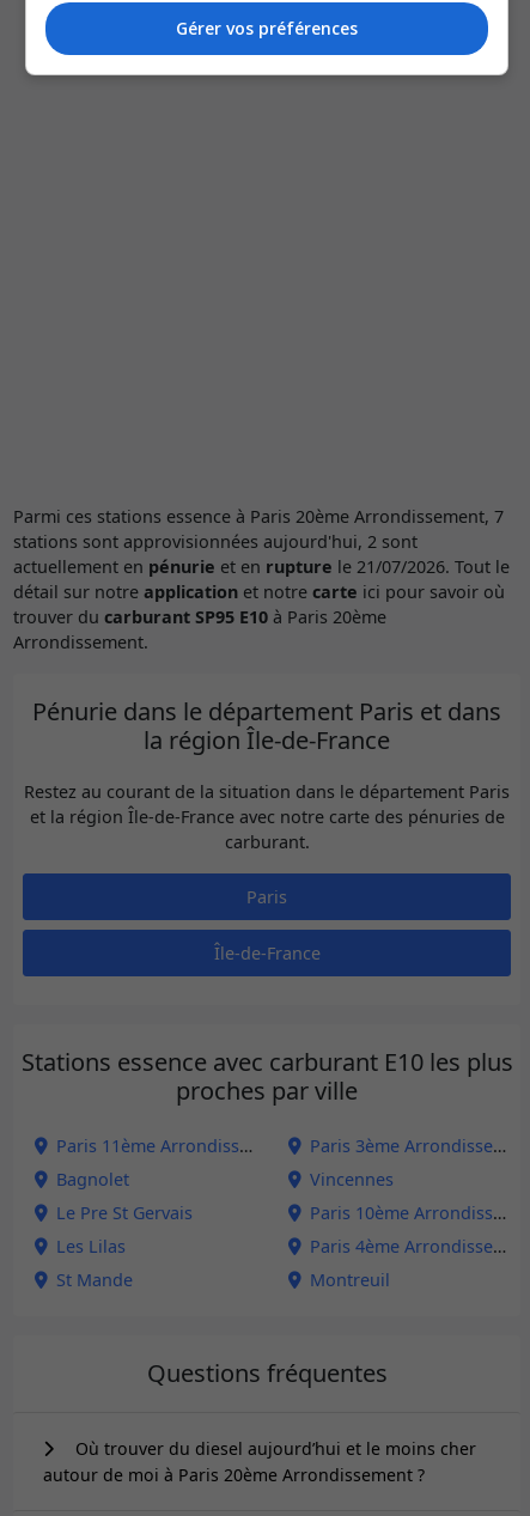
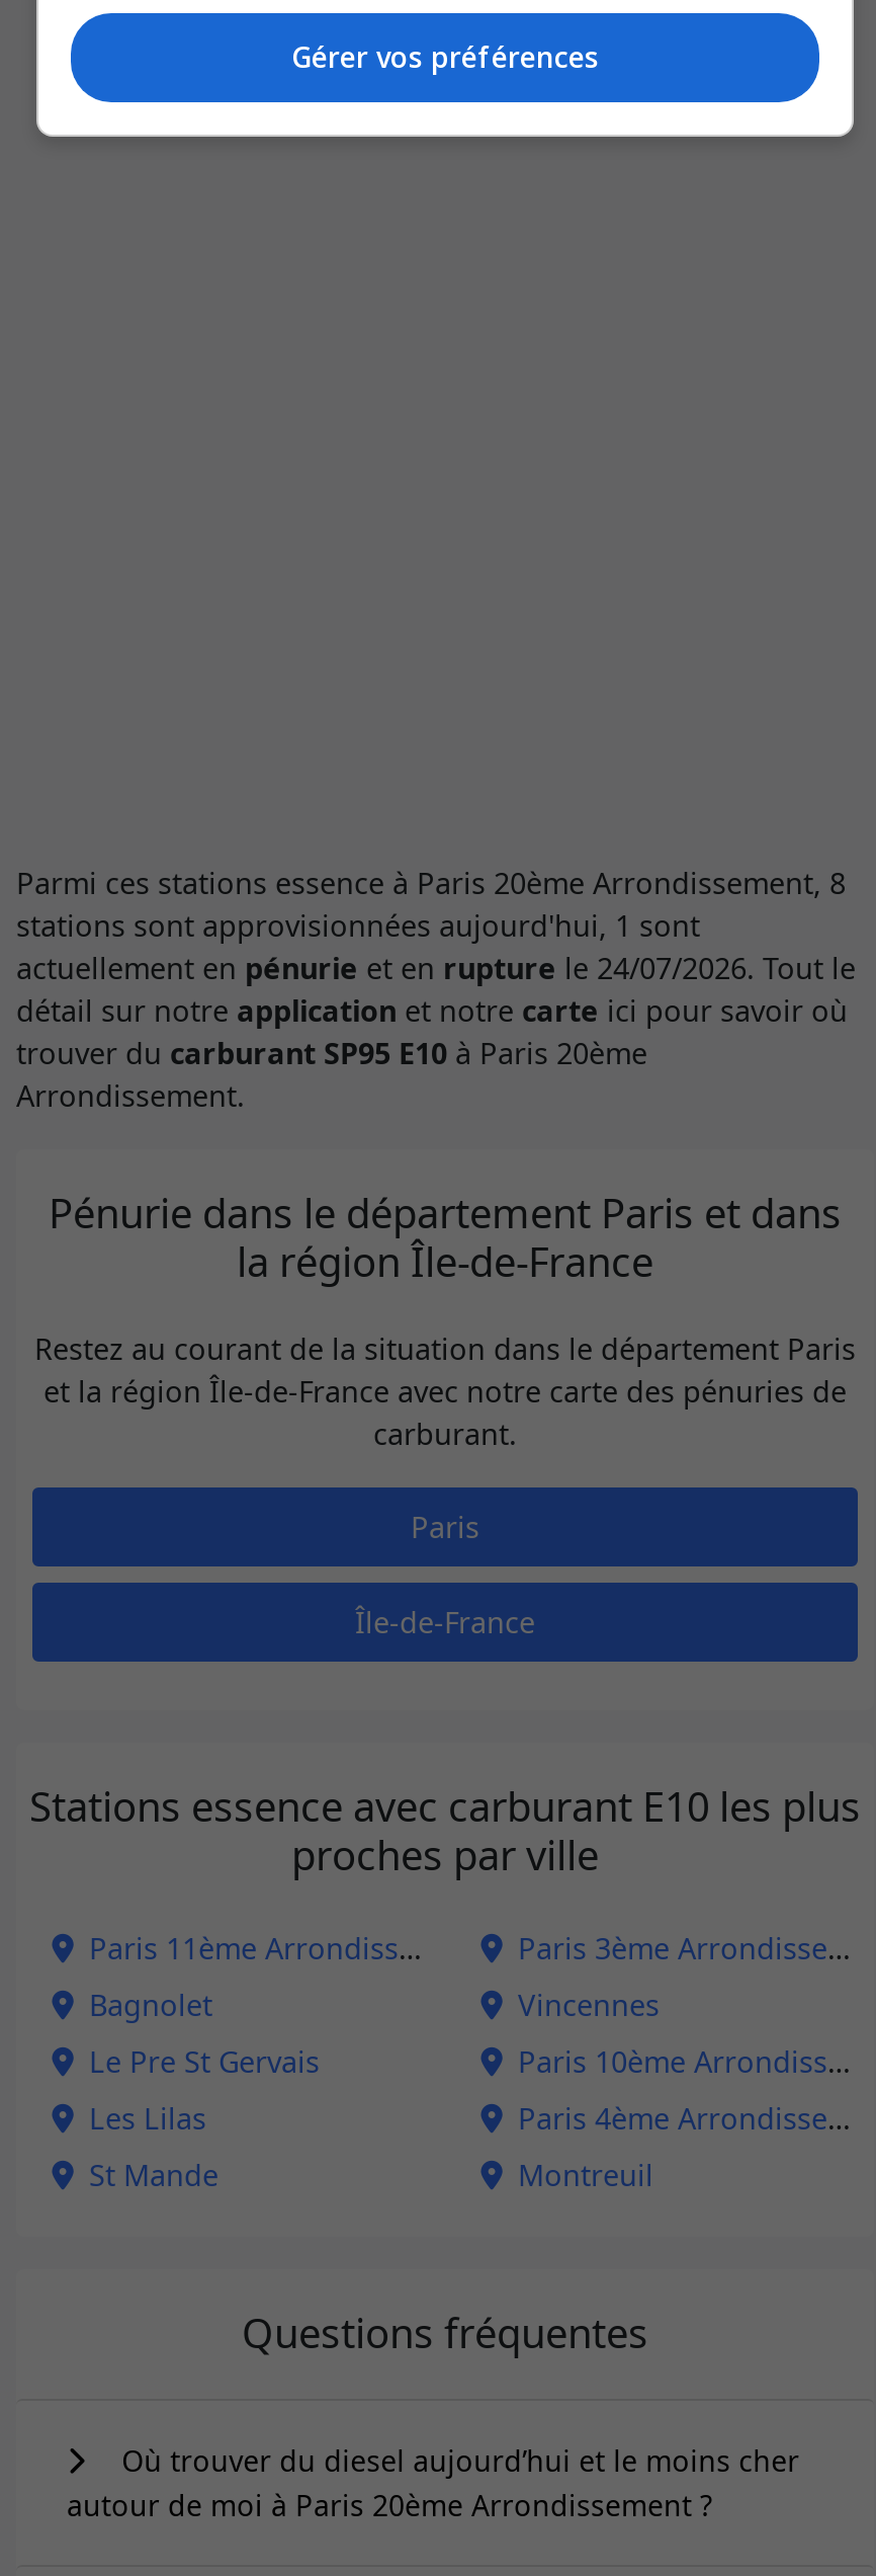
- Parmi ces stations essence à Paris 20ème Arrondissement, 7
- stations sont approvisionnées aujourd'hui, 2 sont
- actuellement en pénurie et en rupture le 21/07/2026. Tout le
+ Parmi ces stations essence à Paris 20ème Arrondissement, 8
+ stations sont approvisionnées aujourd'hui, 1 sont
+ actuellement en pénurie et en rupture le 24/07/2026. Tout le
